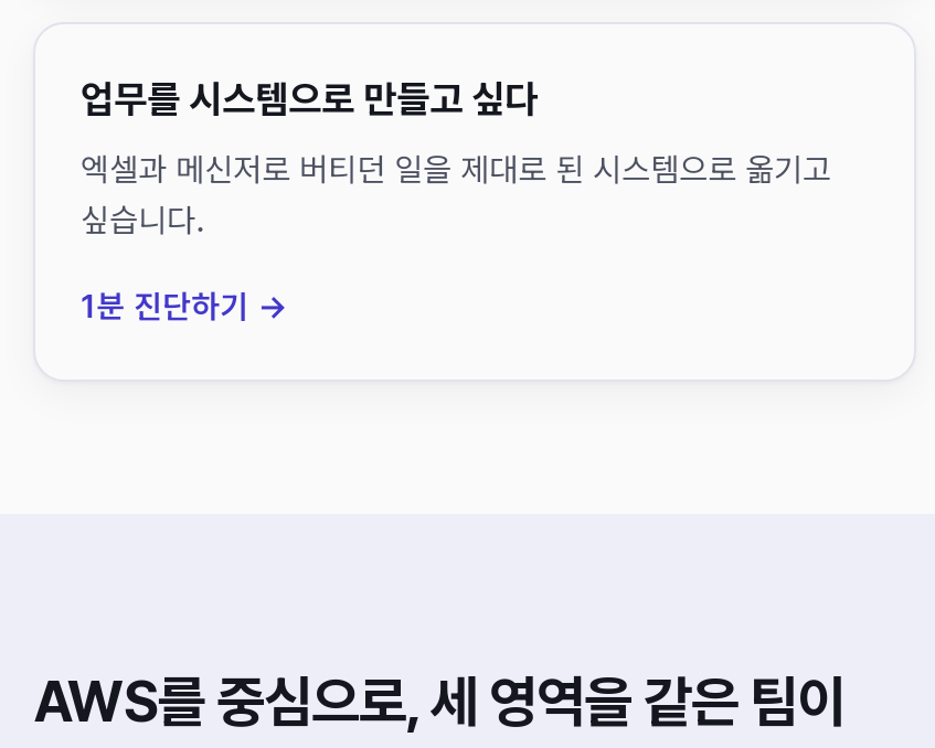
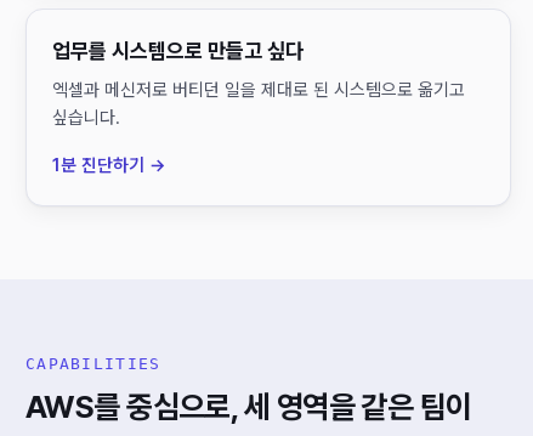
+ CAPABILITIES
